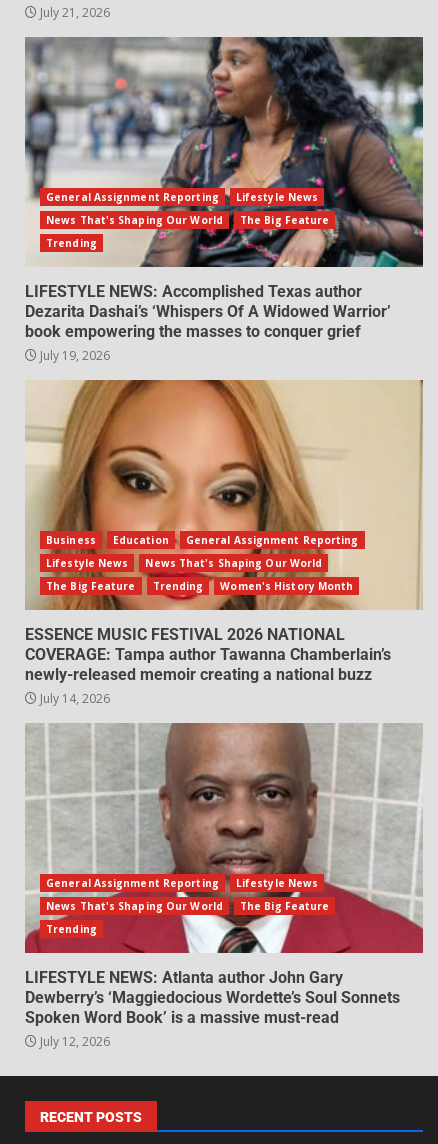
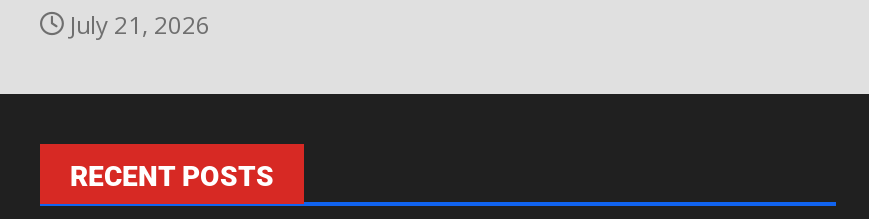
- [image]
- General Assignment Reporting
- Lifestyle News
- News That's Shaping Our World
- The Big Feature
- Trending
- LIFESTYLE NEWS: Accomplished Texas author
- Dezarita Dashai’s ‘Whispers Of A Widowed Warrior’
- book empowering the masses to conquer grief
- July 19, 2026

- [image]
- Business
- Education
- General Assignment Reporting
- Lifestyle News
- News That's Shaping Our World
- The Big Feature
- Trending
- Women's History Month
- ESSENCE MUSIC FESTIVAL 2026 NATIONAL
- COVERAGE: Tampa author Tawanna Chamberlain’s
- newly-released memoir creating a national buzz
- July 14, 2026

- [image]
- General Assignment Reporting
- Lifestyle News
- News That's Shaping Our World
- The Big Feature
- Trending
- LIFESTYLE NEWS: Atlanta author John Gary
- Dewberry’s ‘Maggiedocious Wordette’s Soul Sonnets
- Spoken Word Book’ is a massive must-read
- July 12, 2026
